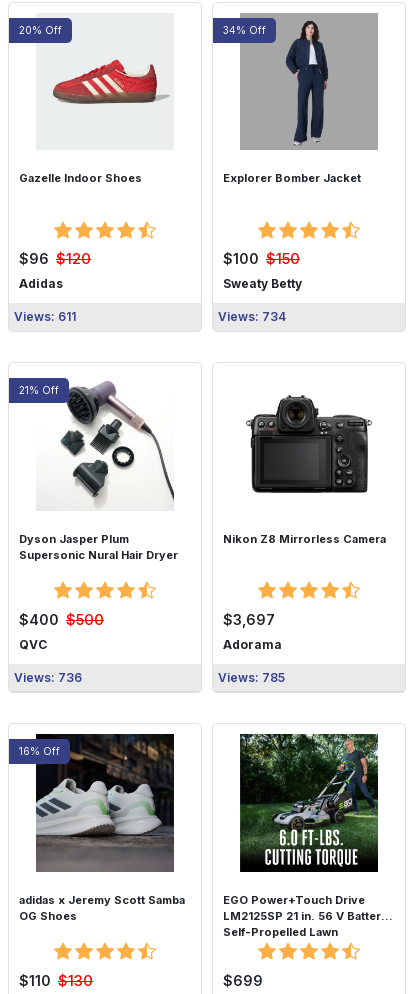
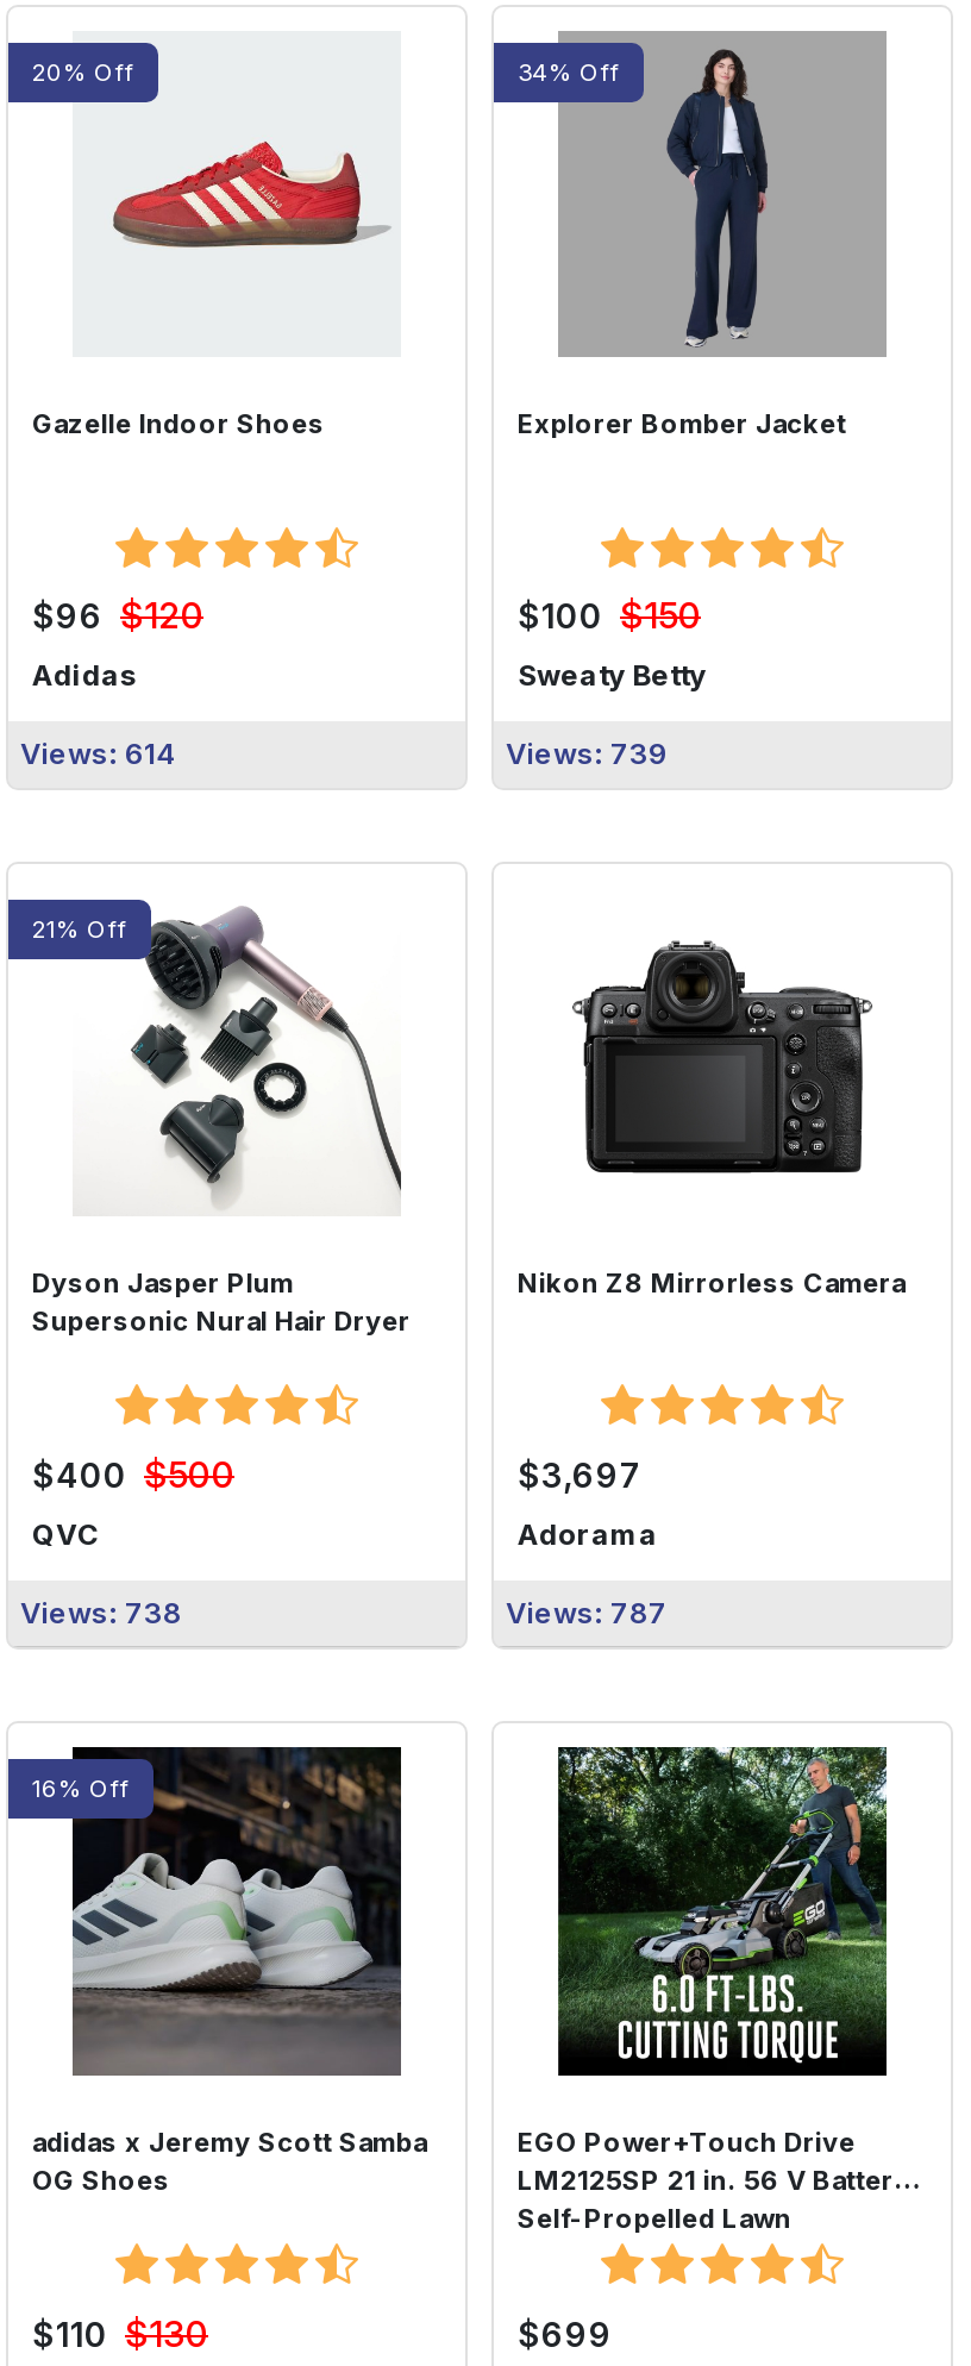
- Views: 611
+ Views: 614

- Views: 734
+ Views: 739

- Views: 736
+ Views: 738

- Views: 785
+ Views: 787
